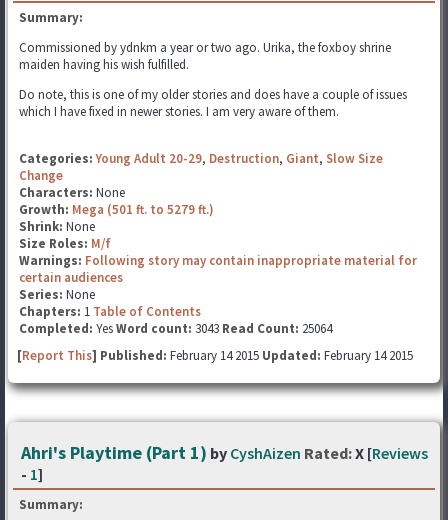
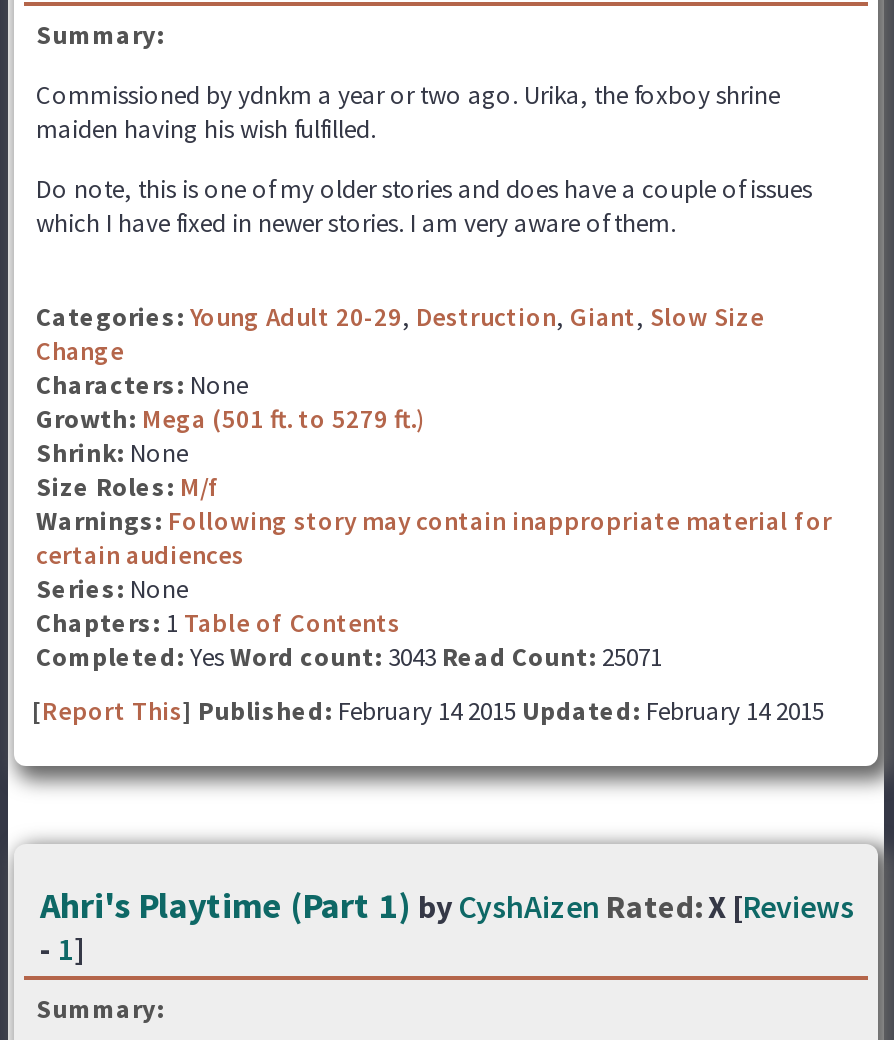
- Completed: Yes Word count: 3043 Read Count: 25064
+ Completed: Yes Word count: 3043 Read Count: 25071
